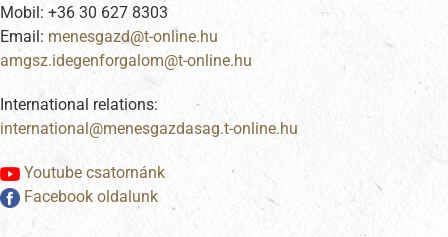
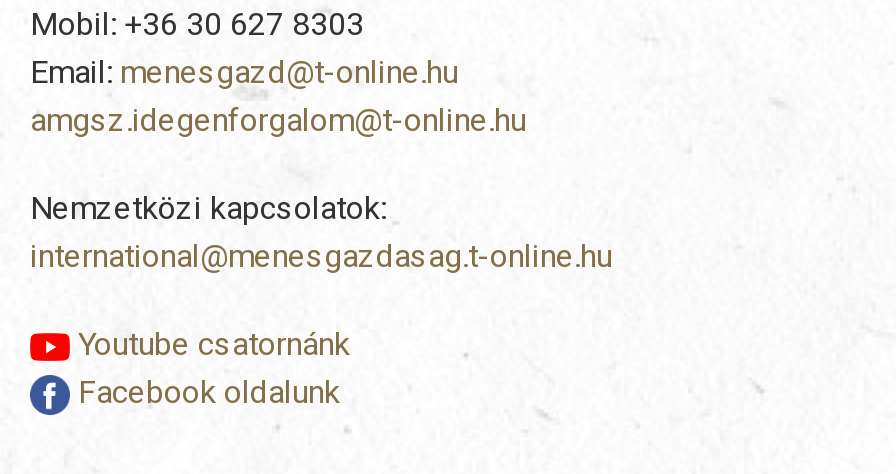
- Email:
+ Email: menesgazd@t-online.hu
+ amgsz.idegenforgalom@t-online.hu

- International relations:
+ Nemzetközi kapcsolatok:
+ international@menesgazdasag.t-online.hu
